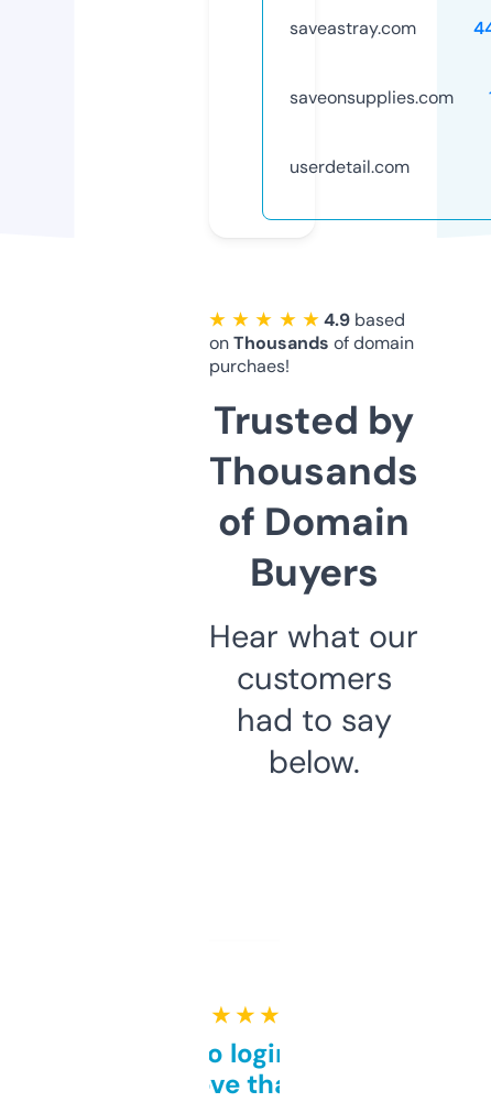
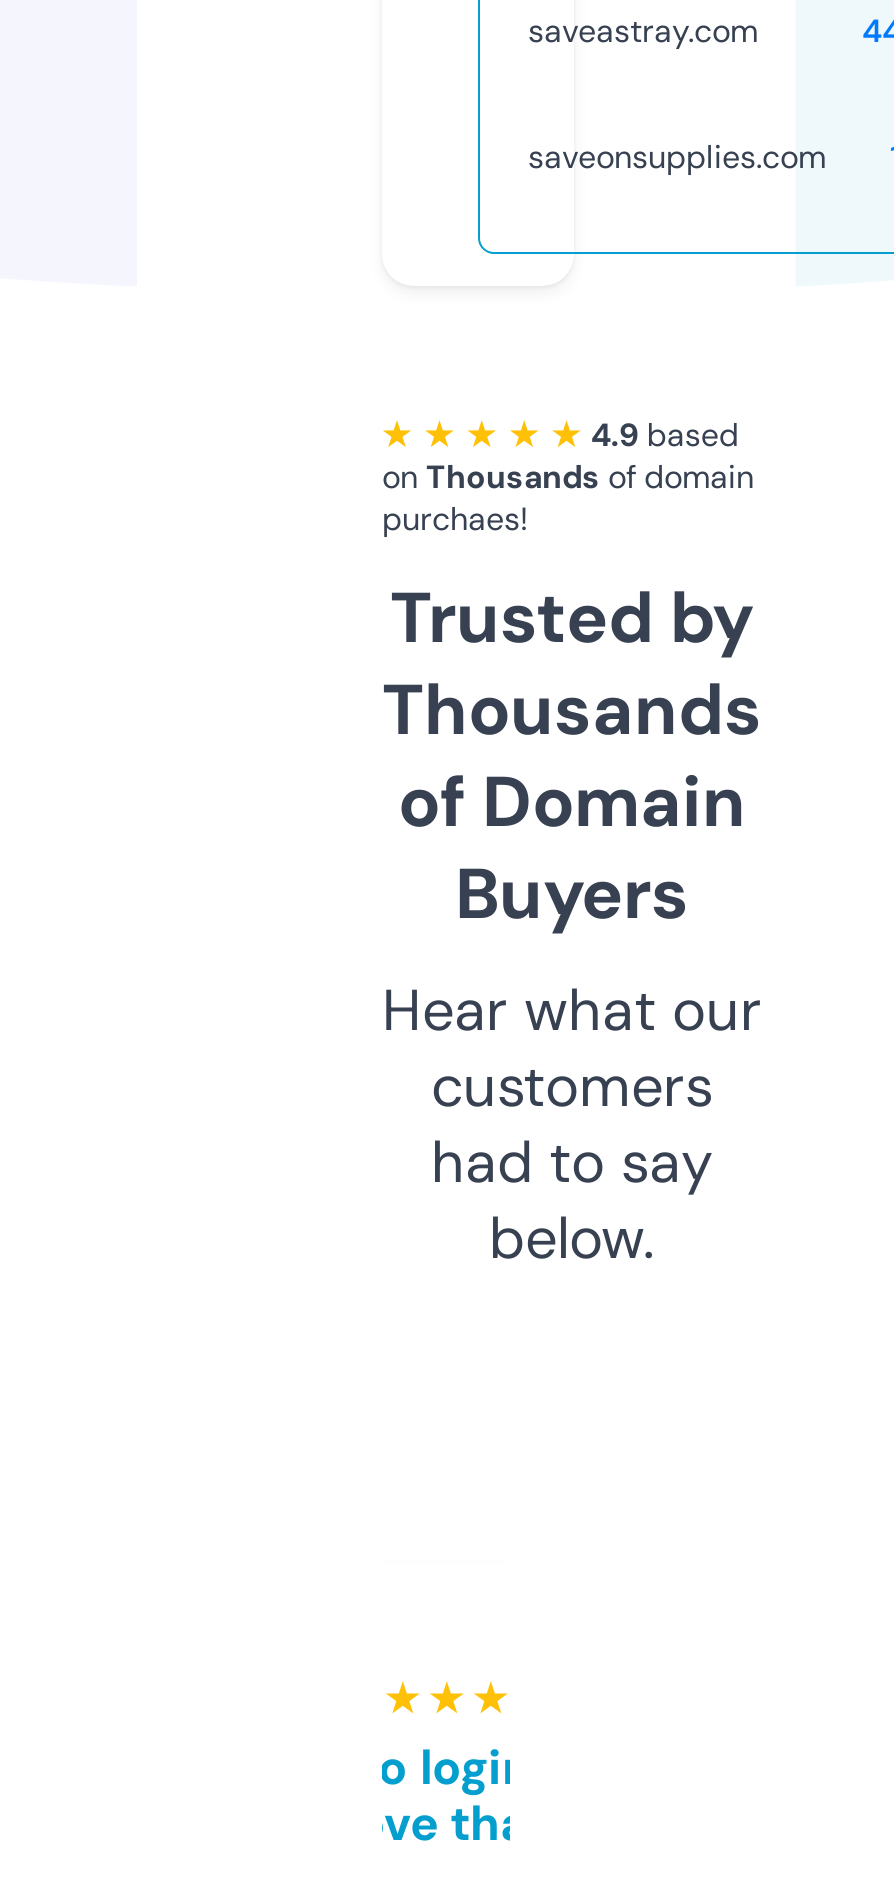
- userdetail.com
